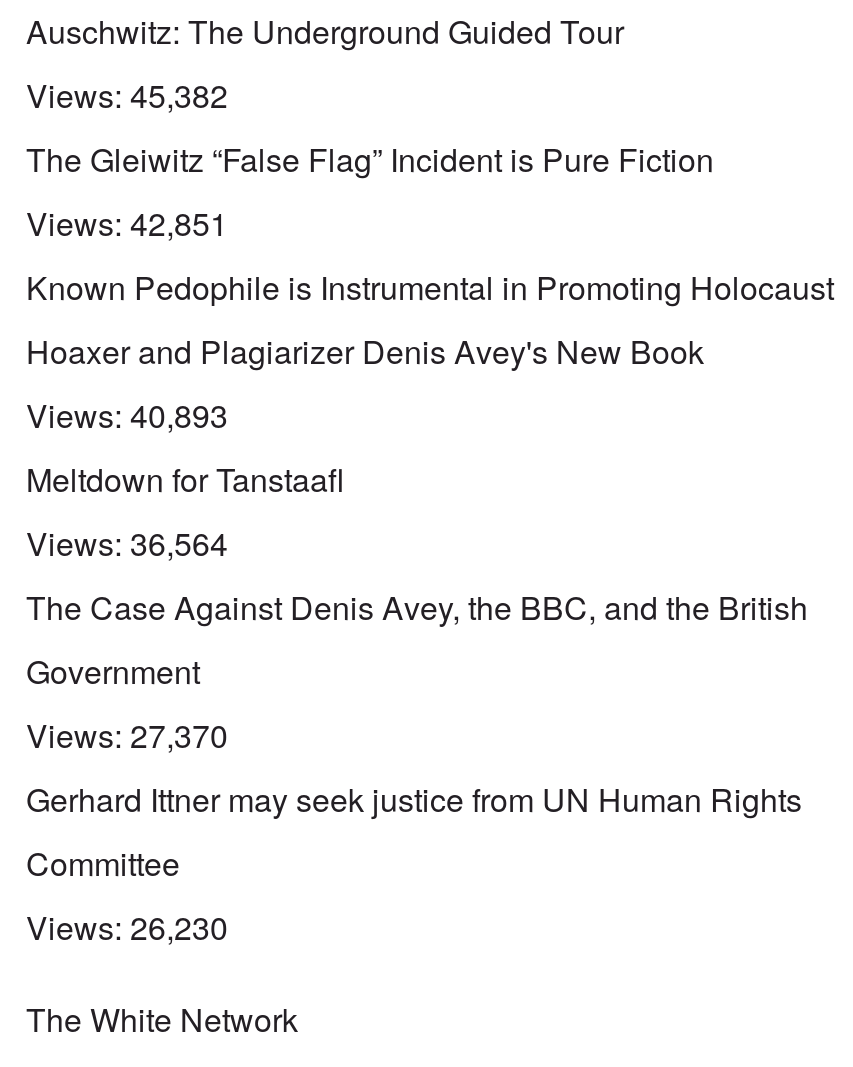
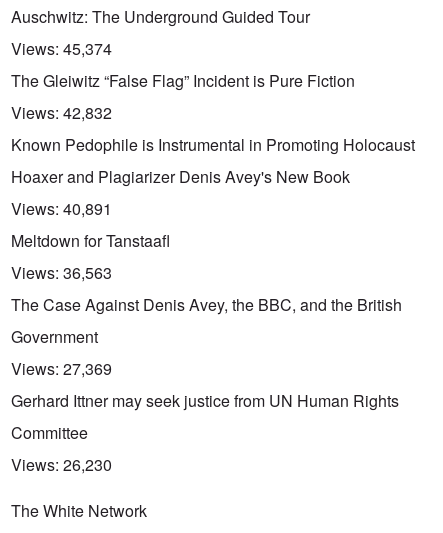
- Views: 45,382
+ Views: 45,374

- Views: 42,851
+ Views: 42,832

- Views: 40,893
+ Views: 40,891

- Views: 36,564
+ Views: 36,563

- Views: 27,370
+ Views: 27,369
